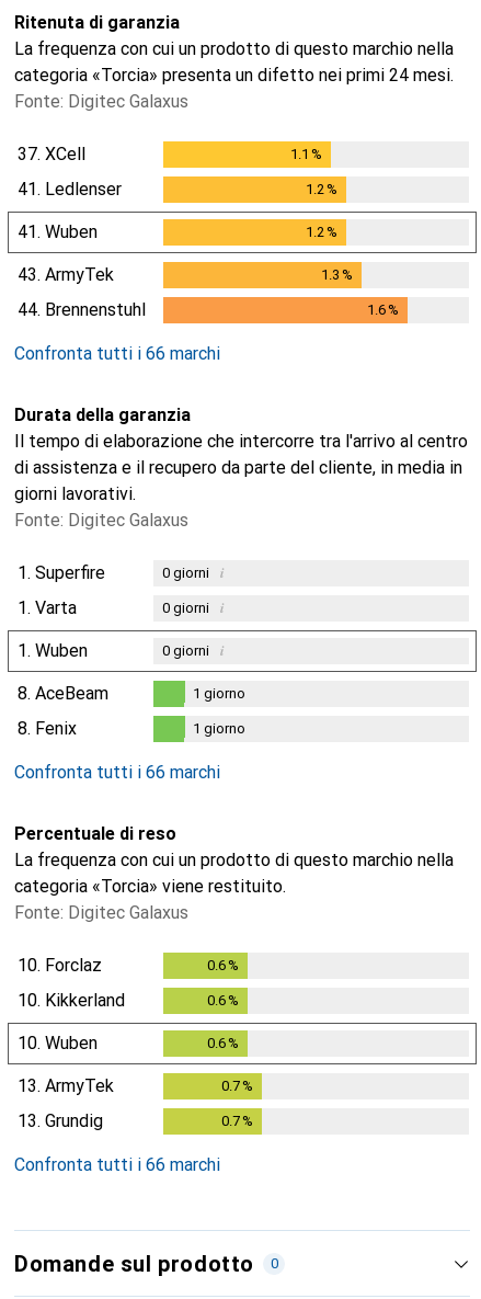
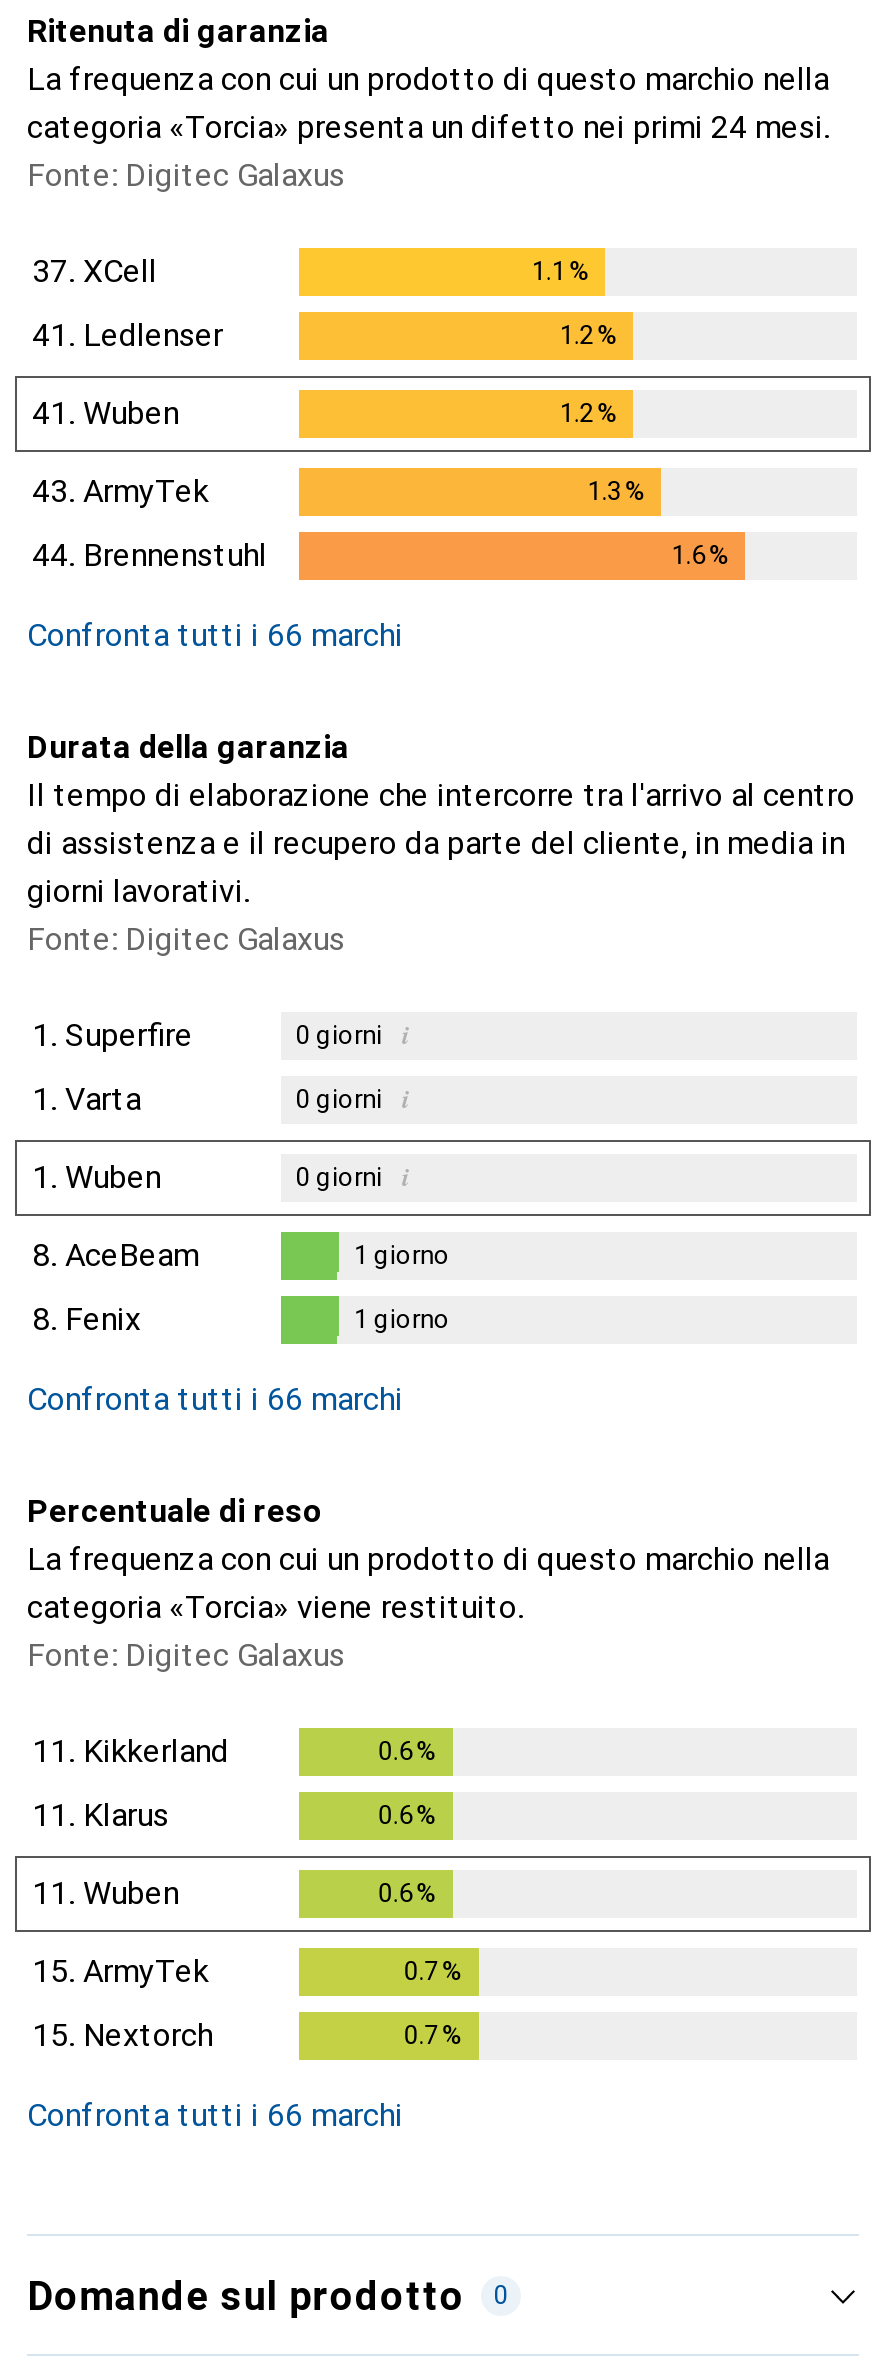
- 10. Forclaz
+ 11. Kikkerland

- 10. Kikkerland
+ 11. Klarus

- 10. Wuben
+ 11. Wuben

- 13. ArmyTek
+ 15. ArmyTek

- 13. Grundig
+ 15. Nextorch
